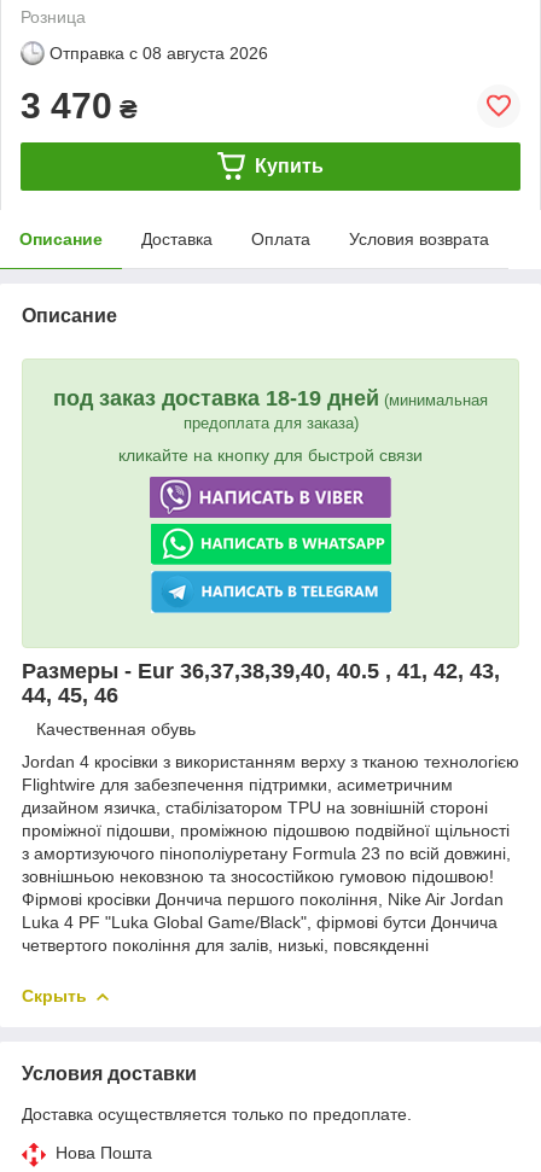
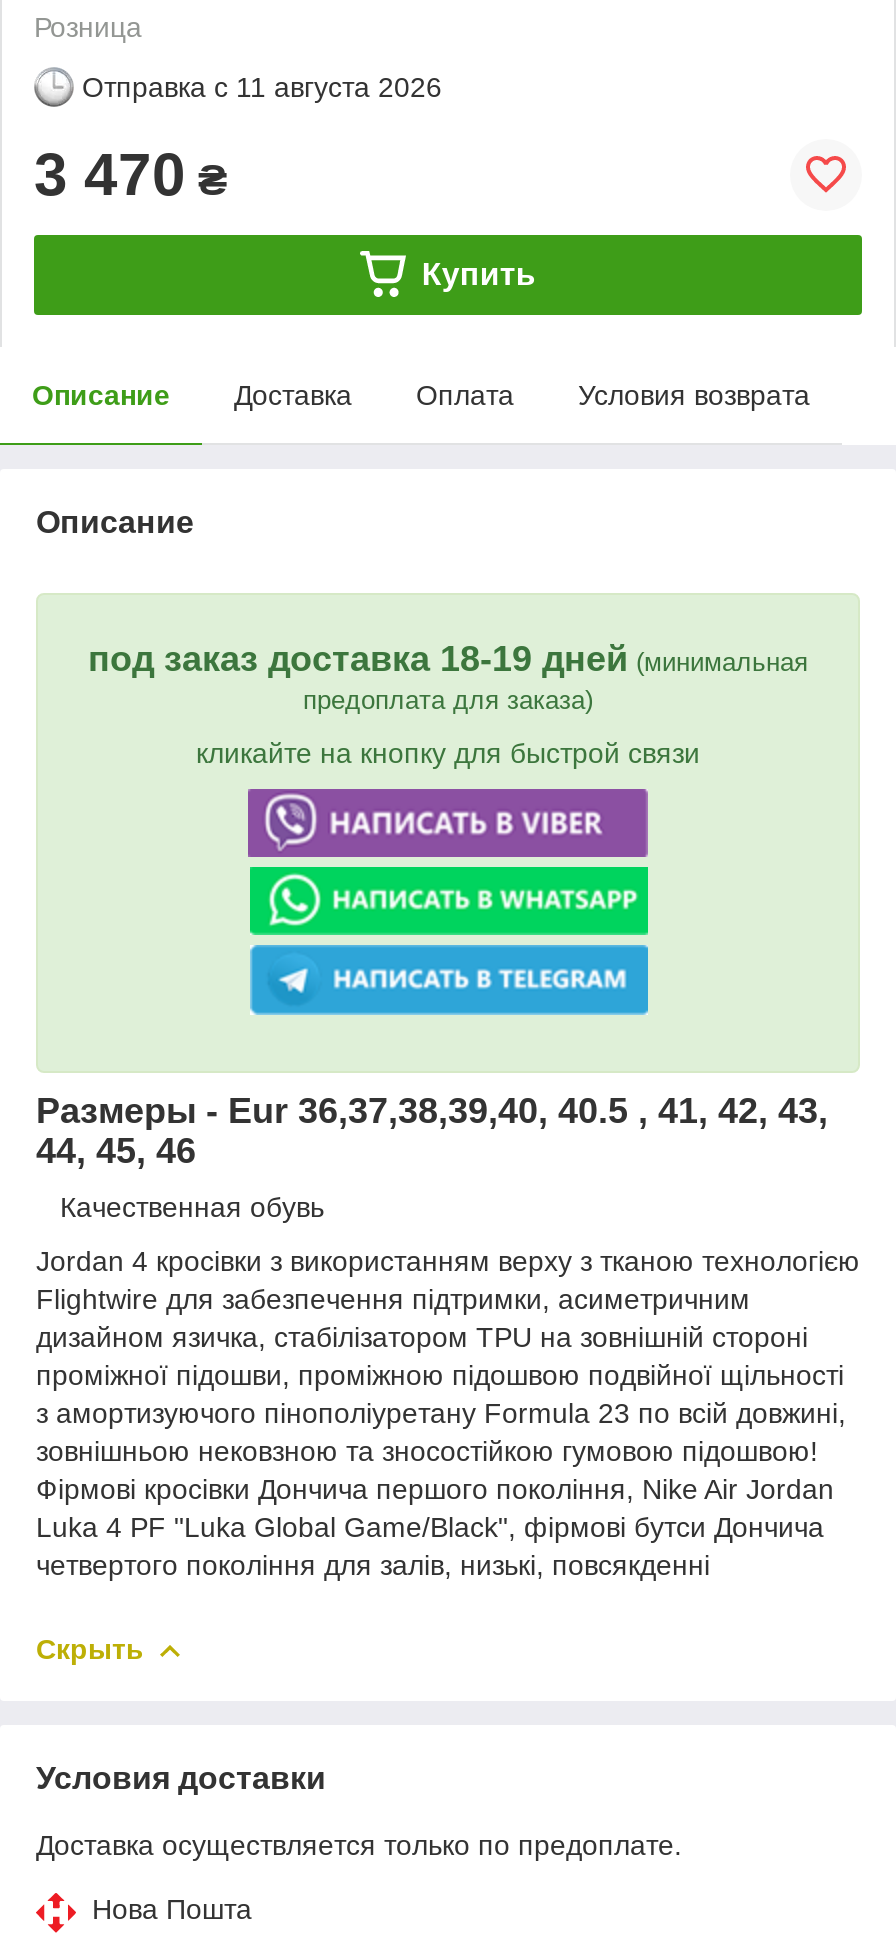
- Отправка с 08 августа 2026
+ Отправка с 11 августа 2026
